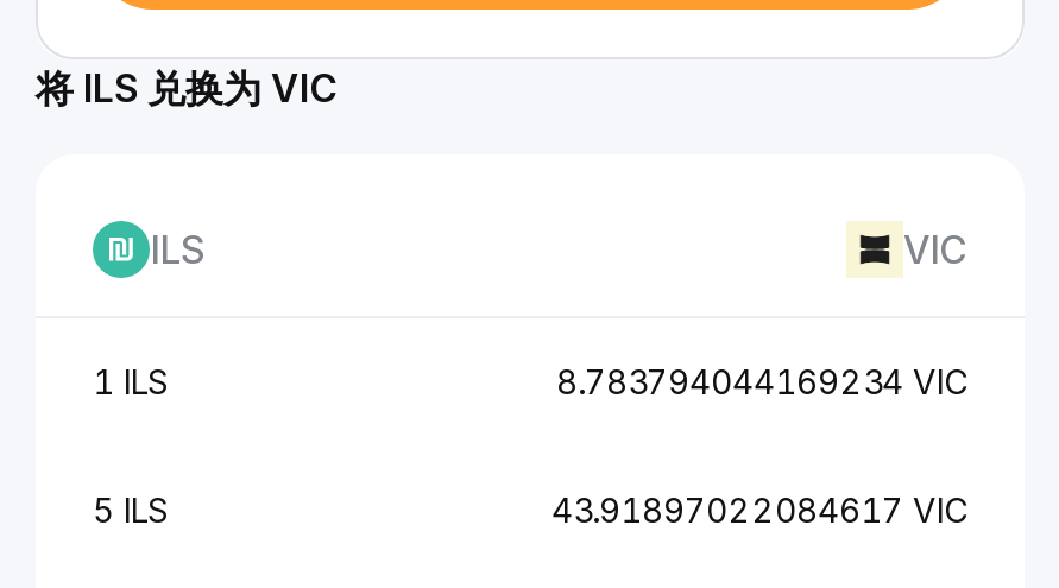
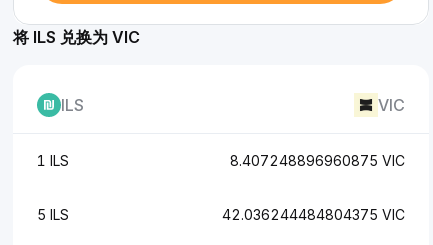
- 8.783794044169234 VIC
+ 8.407248896960875 VIC

- 43.91897022084617 VIC
+ 42.036244484804375 VIC
